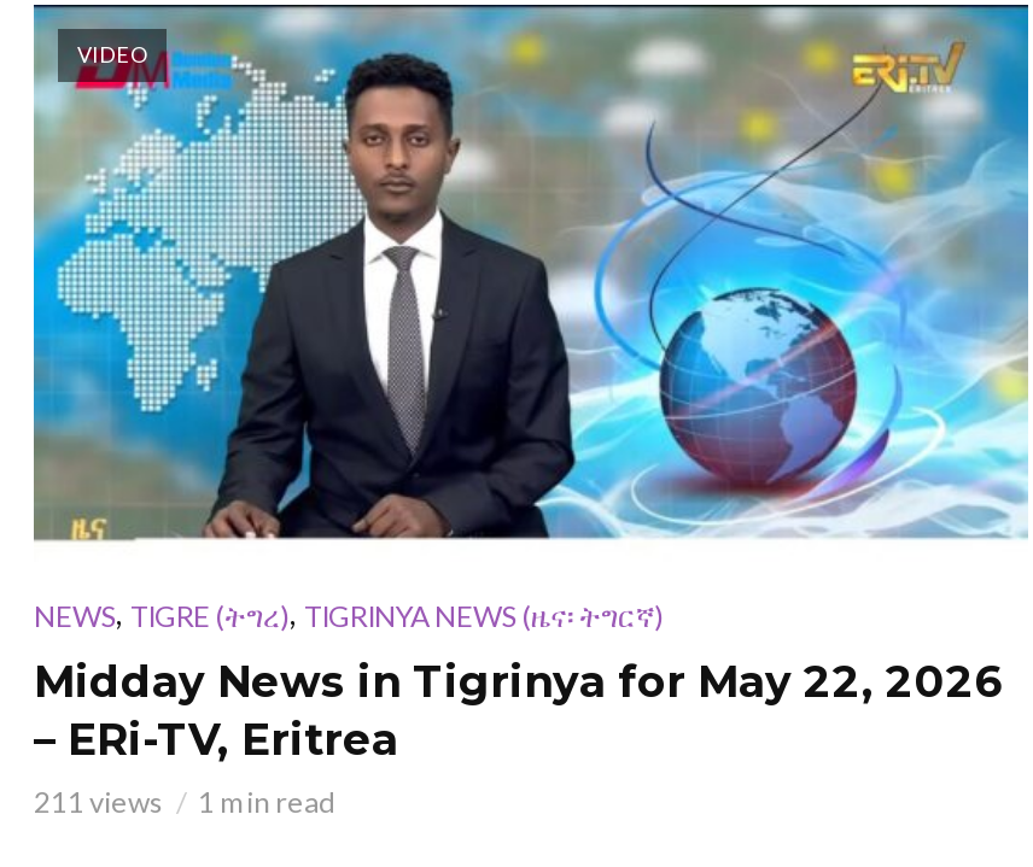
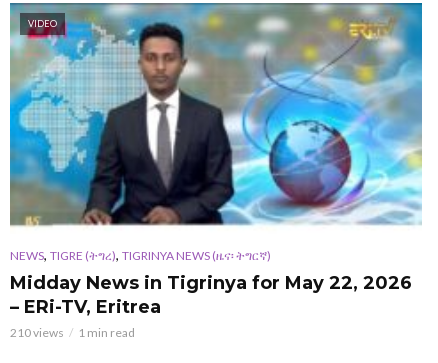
- 211 views 1 min read
+ 210 views 1 min read
